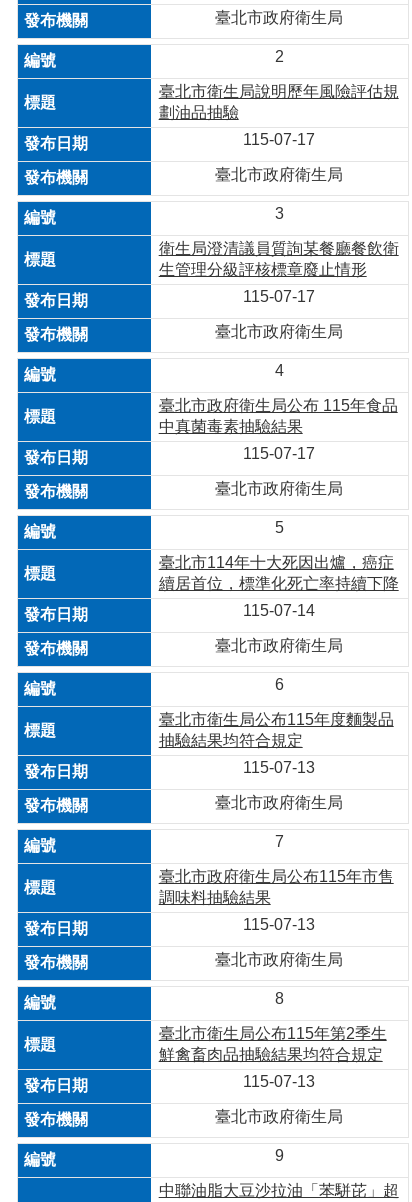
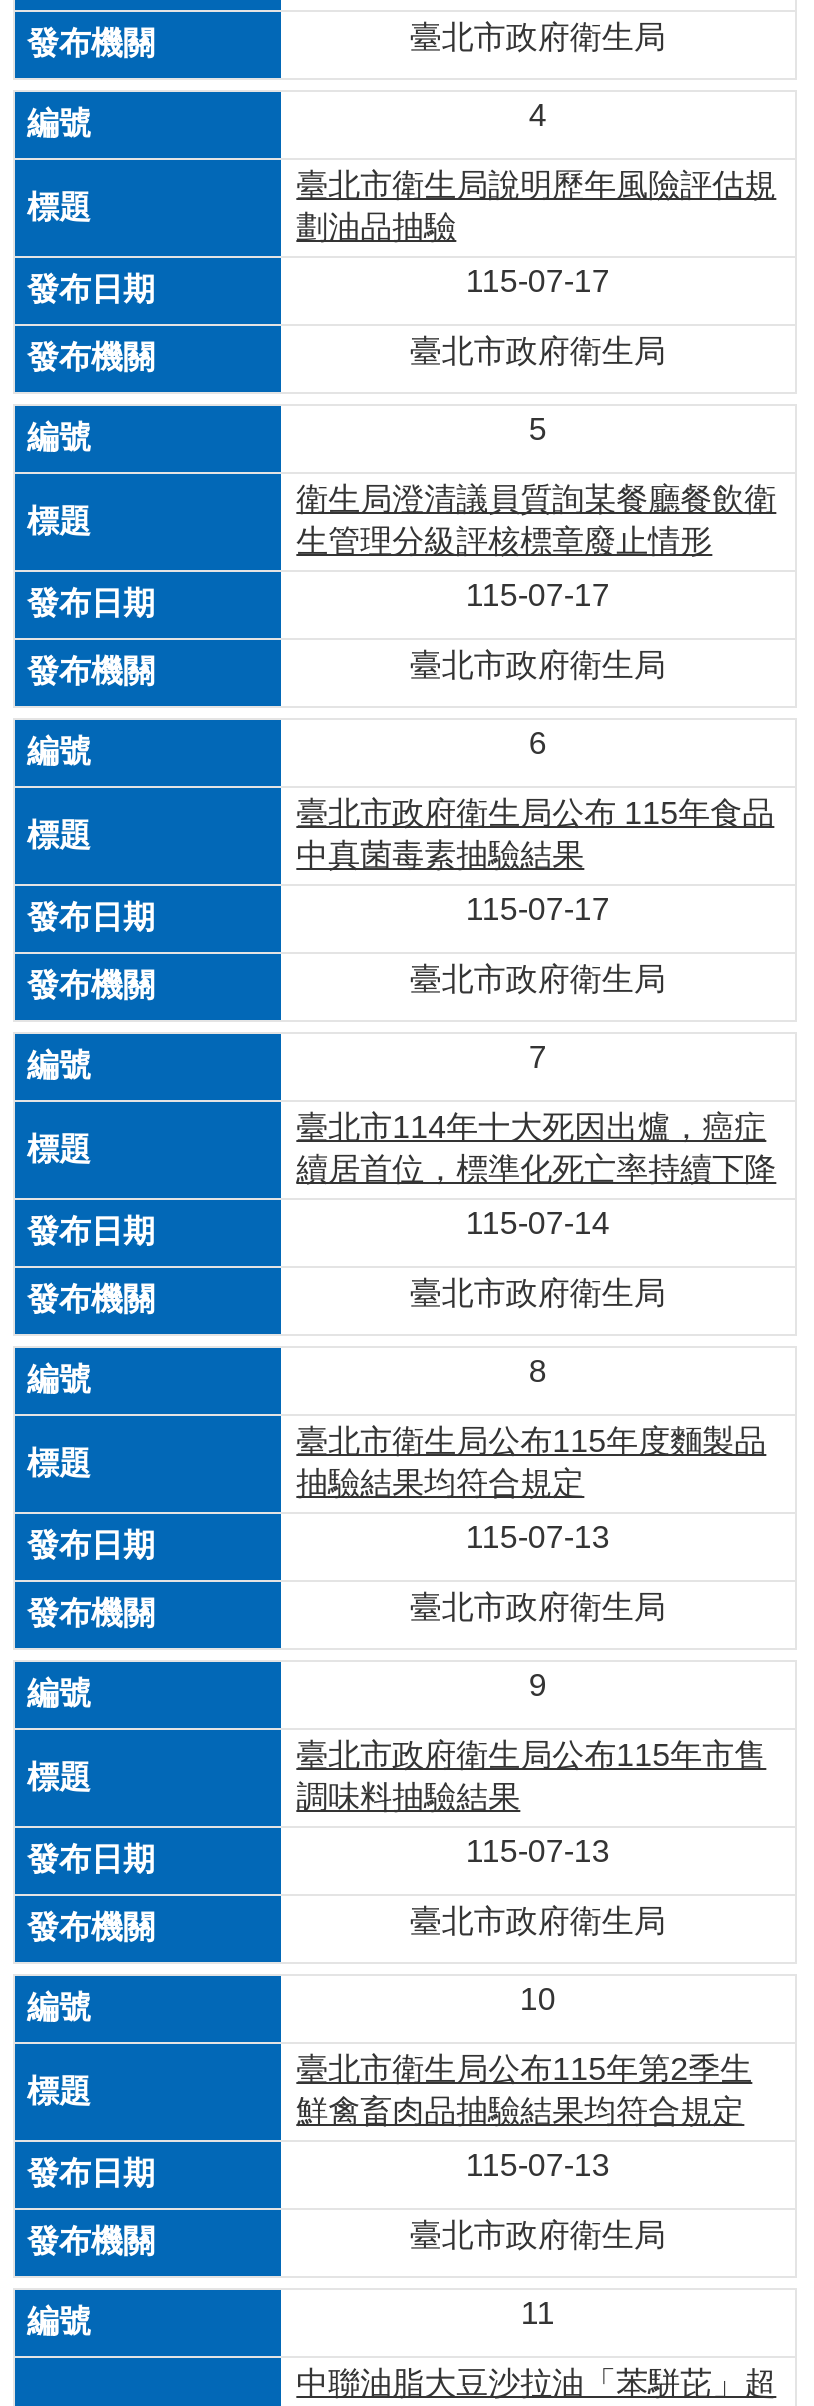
- 2
+ 4

- 3
+ 5

- 4
+ 6

- 5
+ 7

- 6
+ 8

- 7
+ 9

- 8
+ 10

- 9
+ 11
